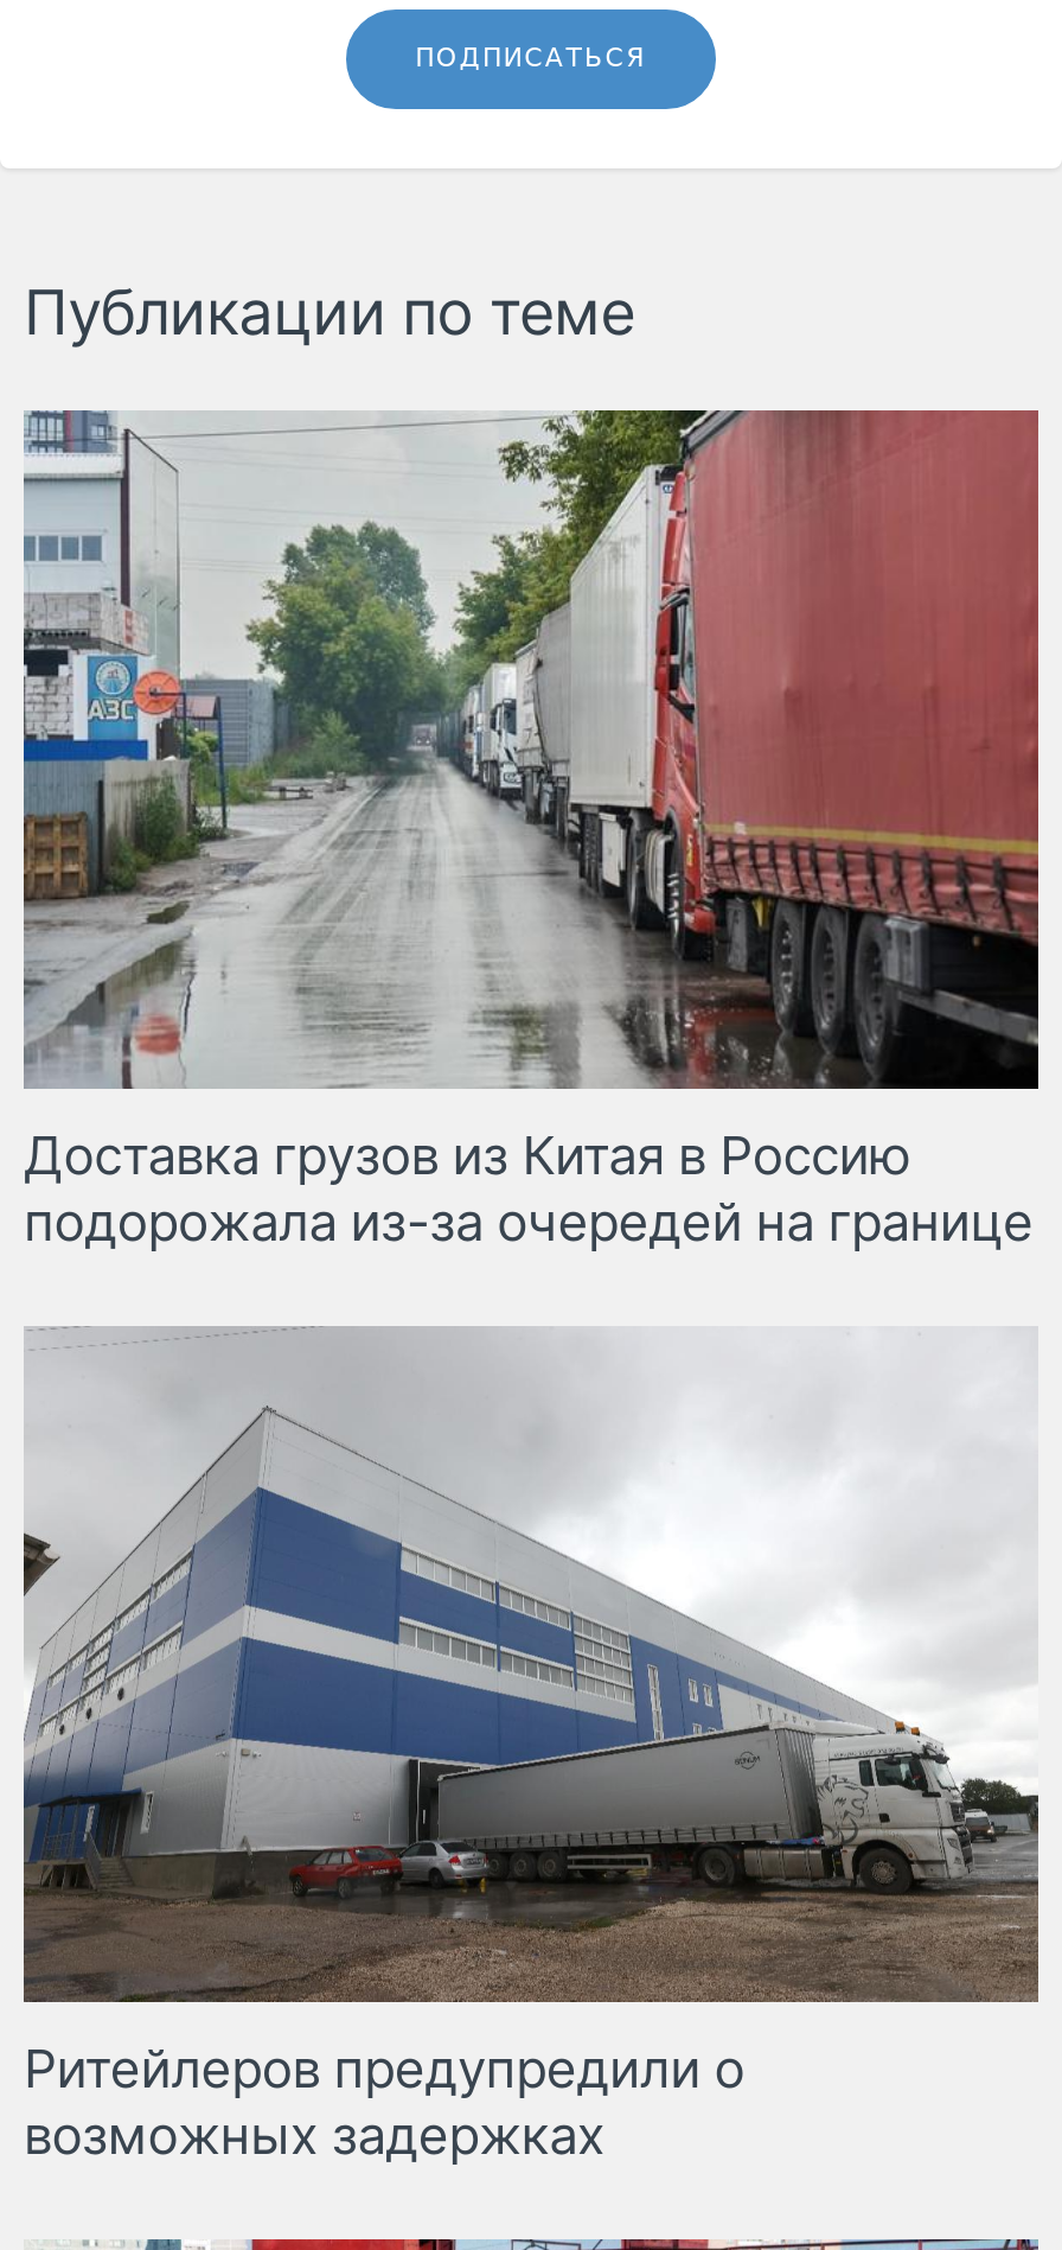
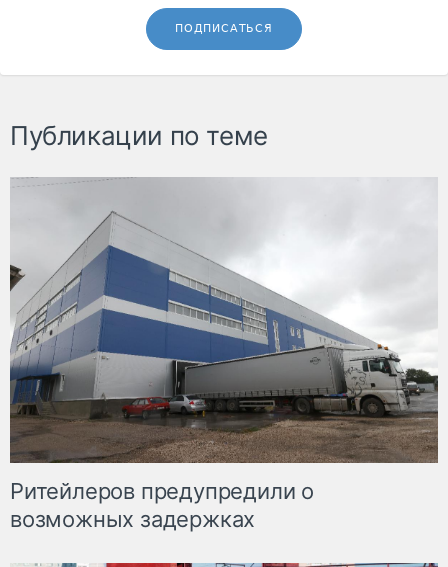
- [image]
- Доставка грузов из Китая в Россию
- подорожала из-за очередей на границе
